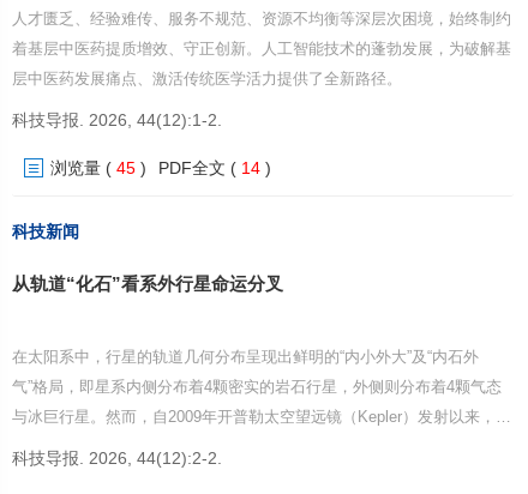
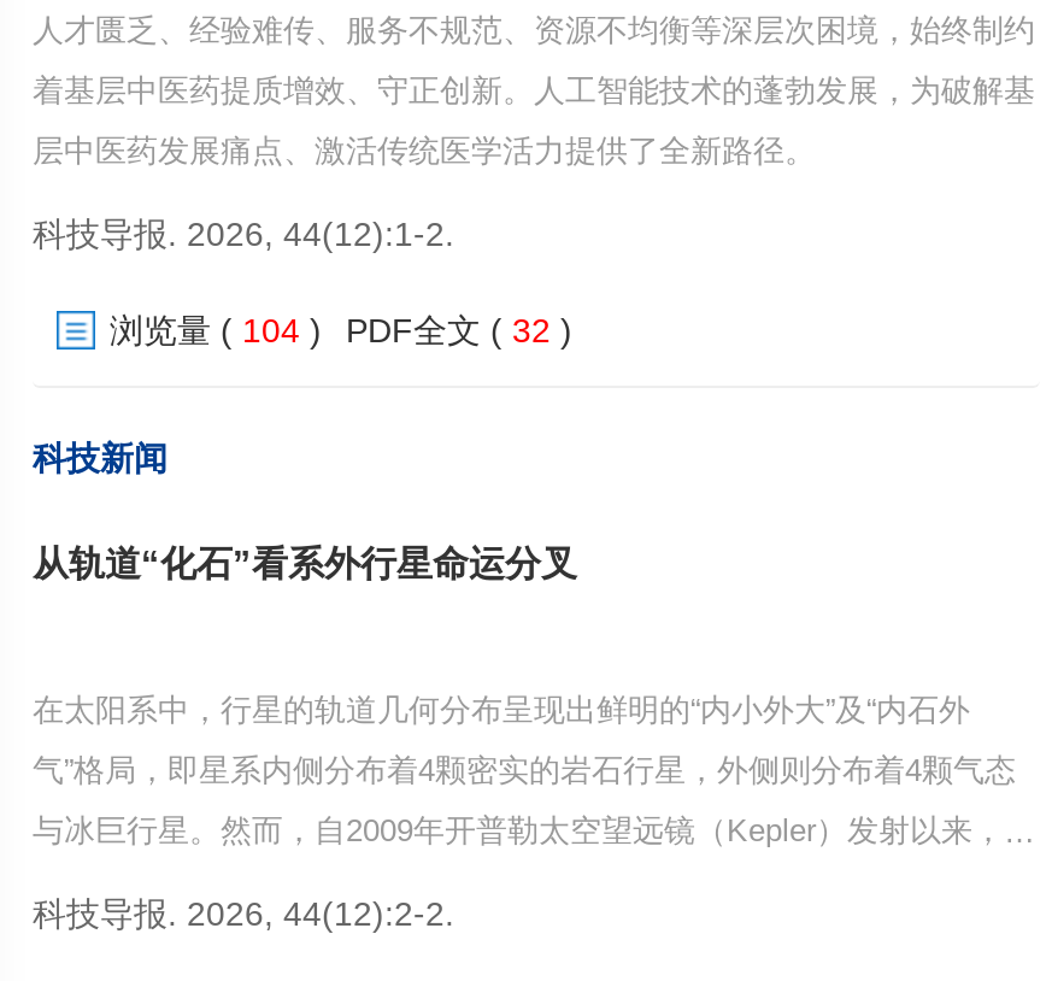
- 浏览量( 45)
+ 浏览量( 104)

- PDF全文( 14)
+ PDF全文( 32)
